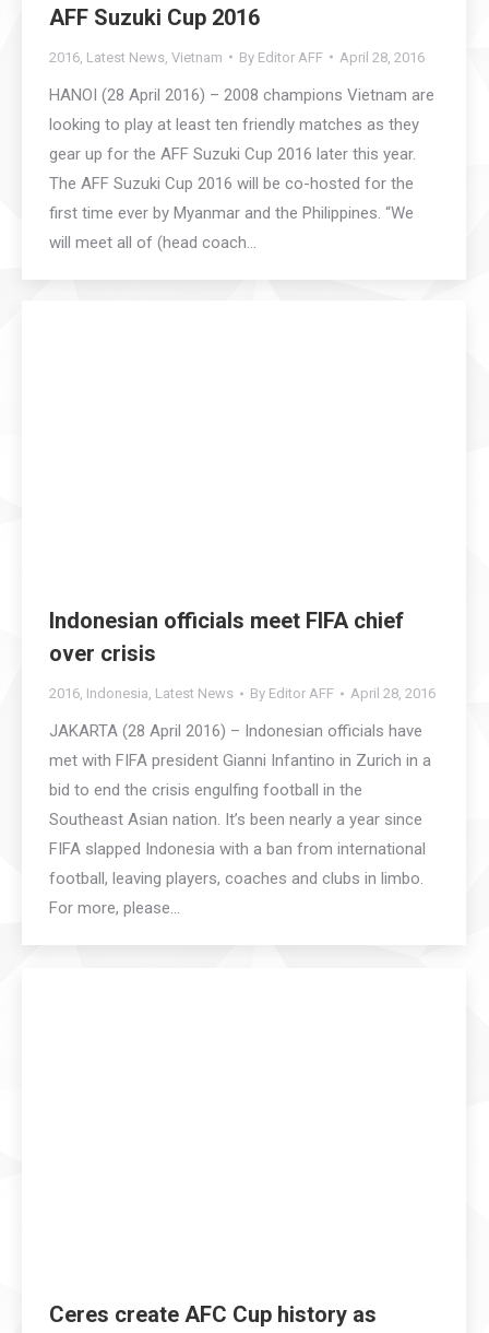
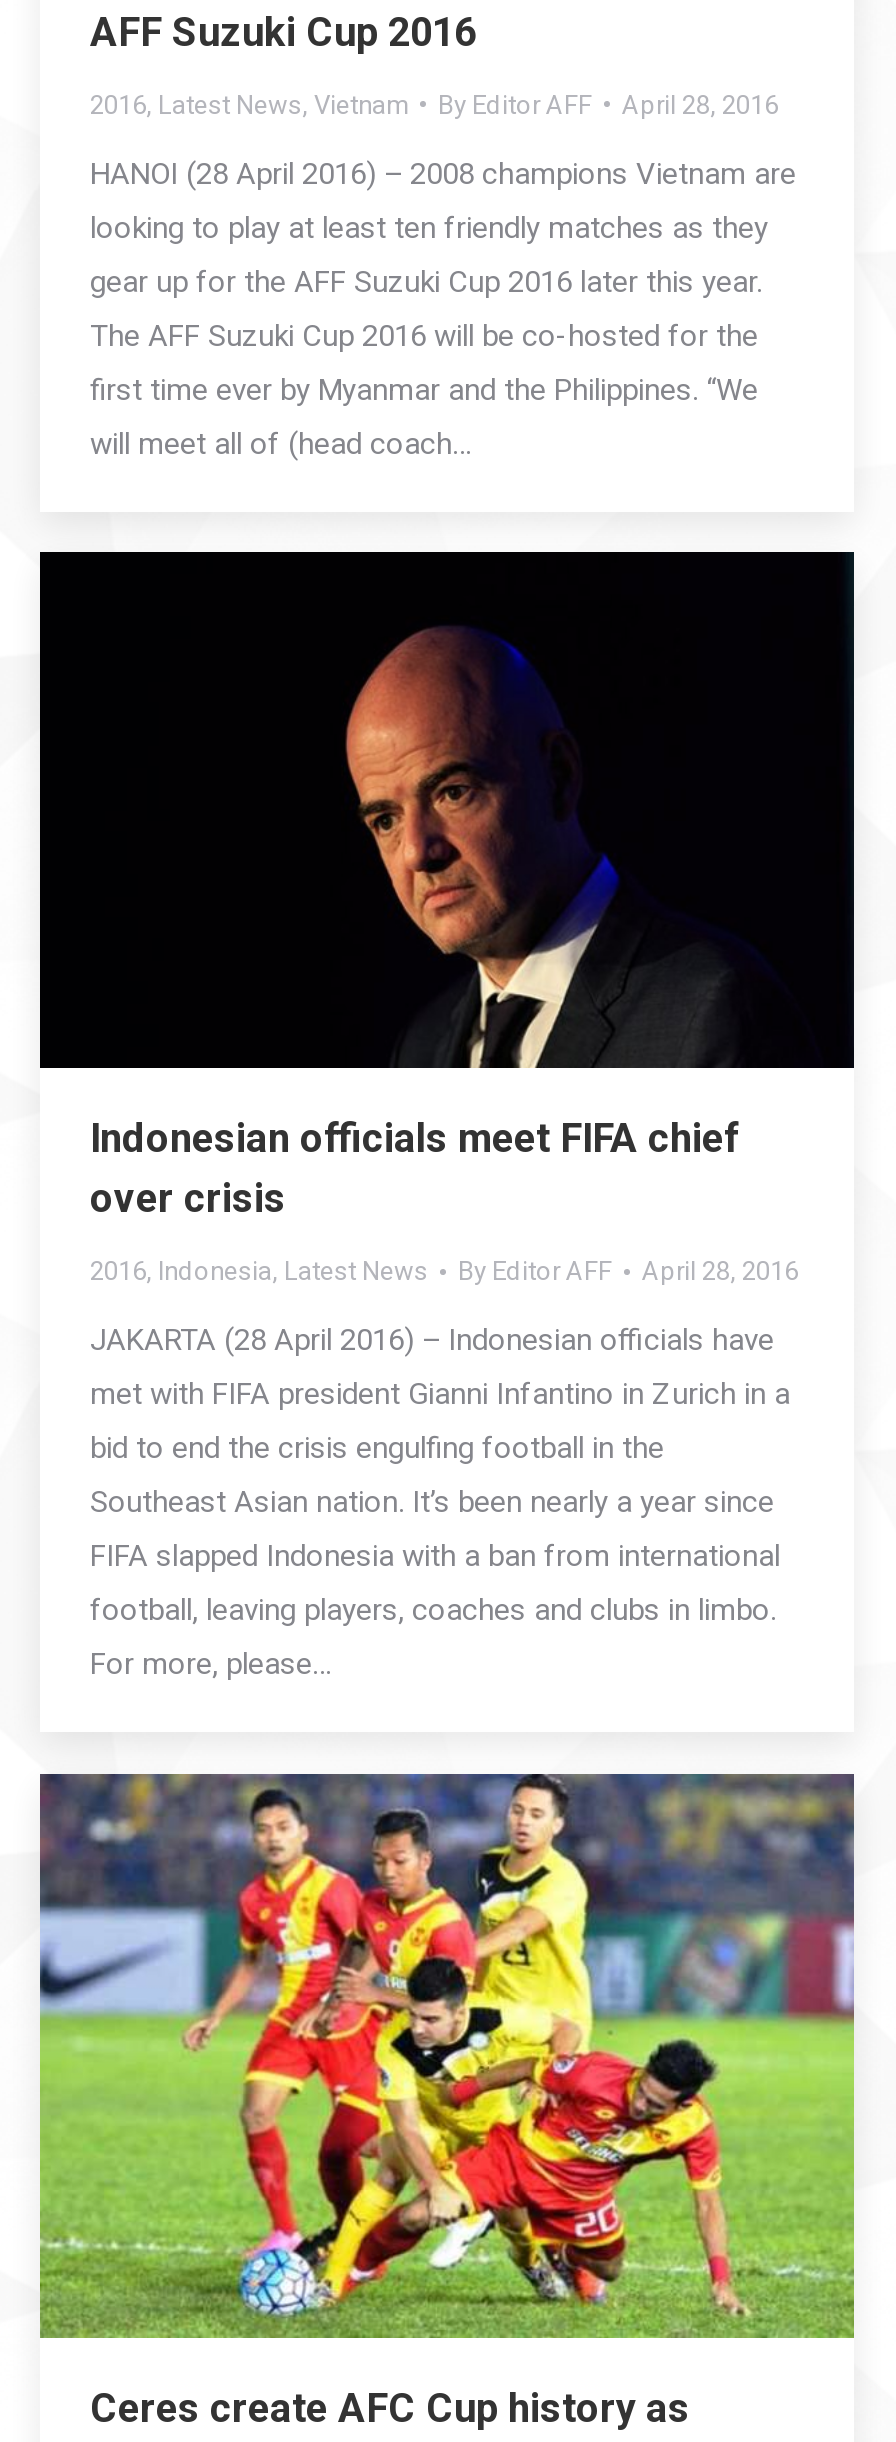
+ [image]

+ [image]
